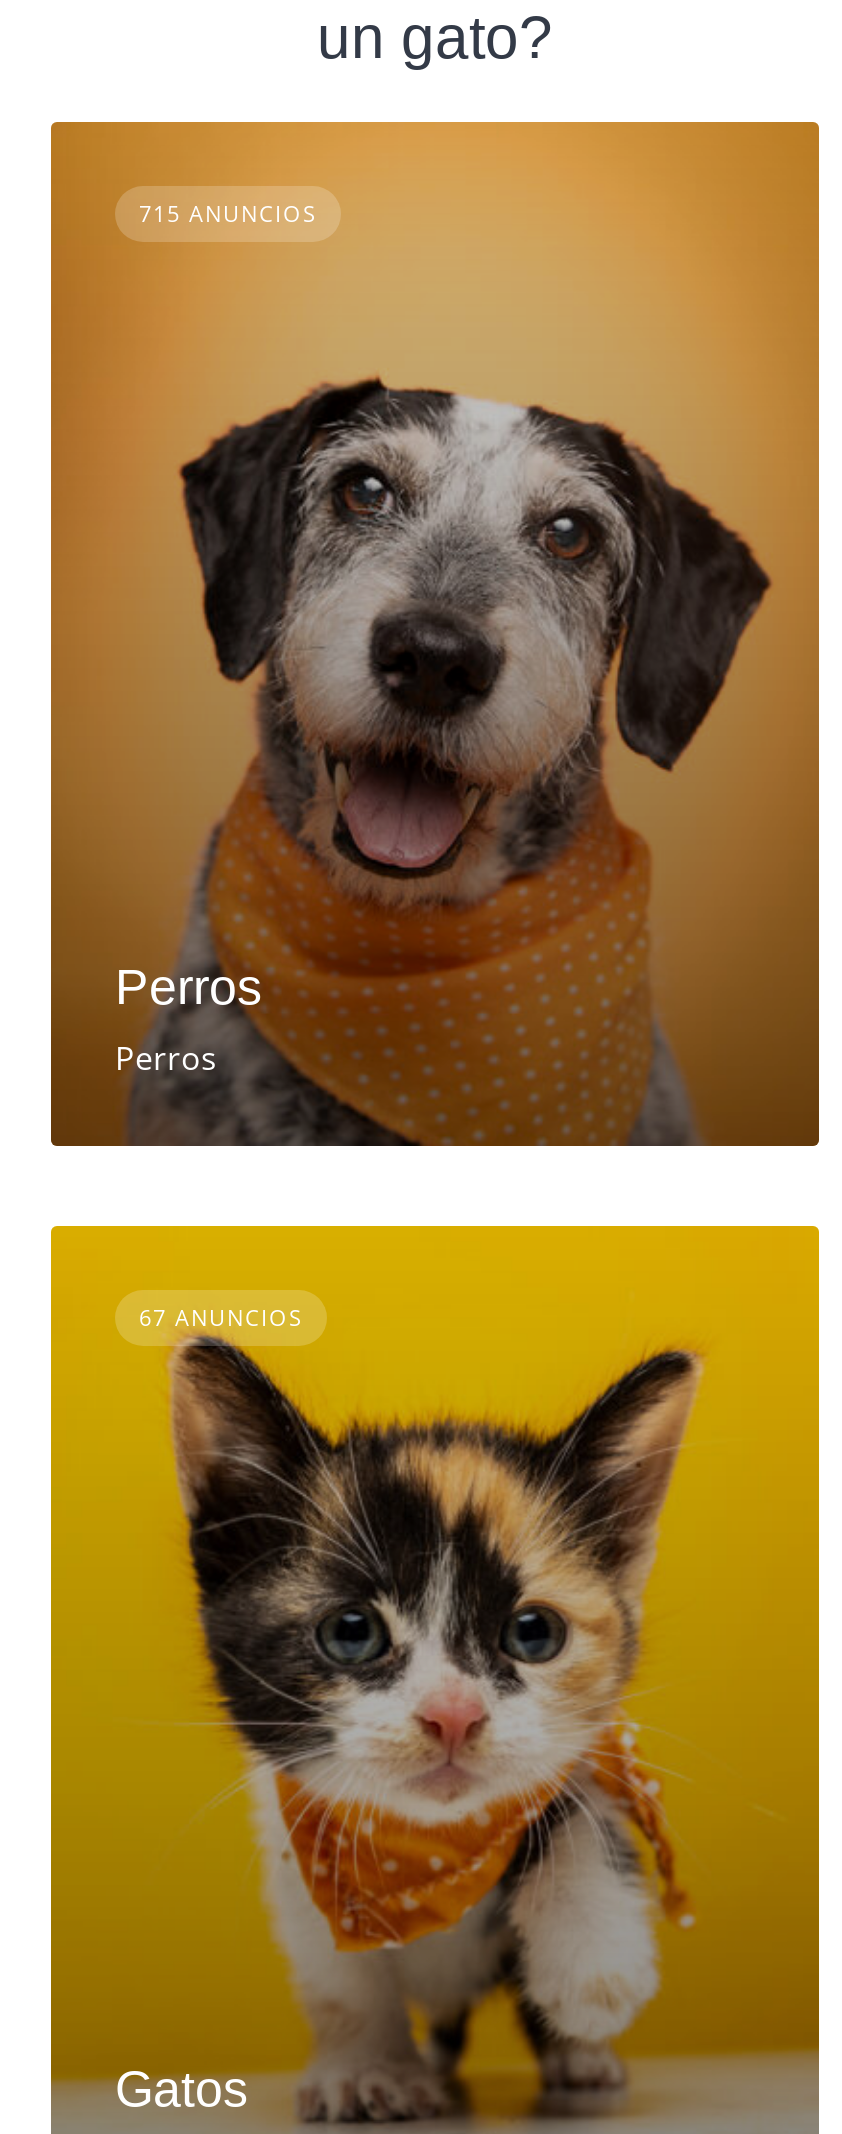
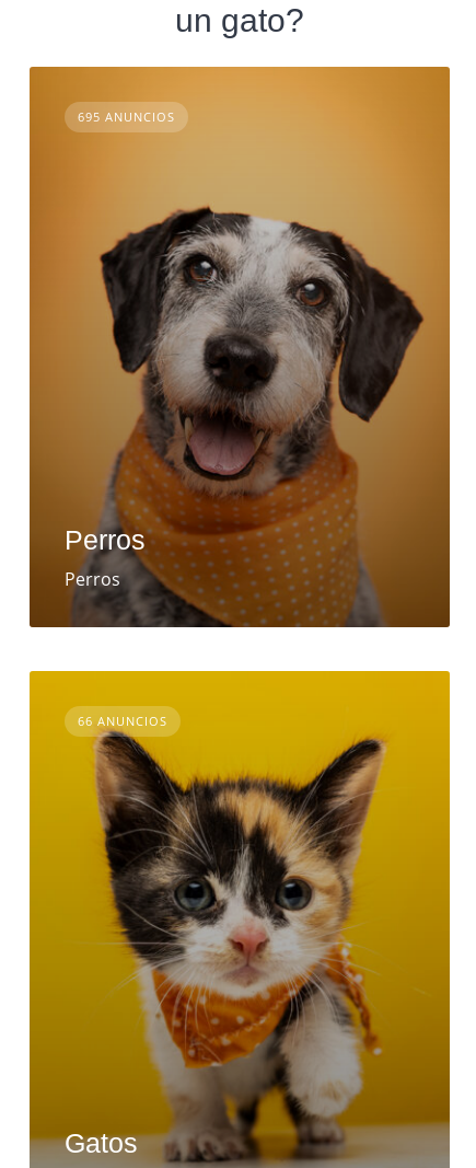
- 715 ANUNCIOS
+ 695 ANUNCIOS

- 67 ANUNCIOS
+ 66 ANUNCIOS
